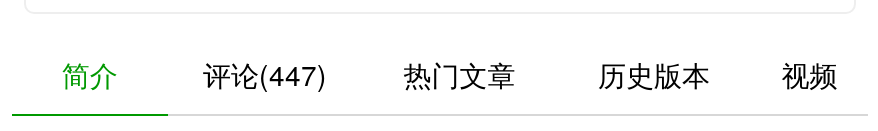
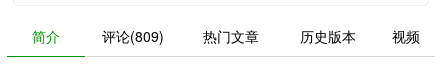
- 评论(447) 热门文章
+ 评论(809) 热门文章
